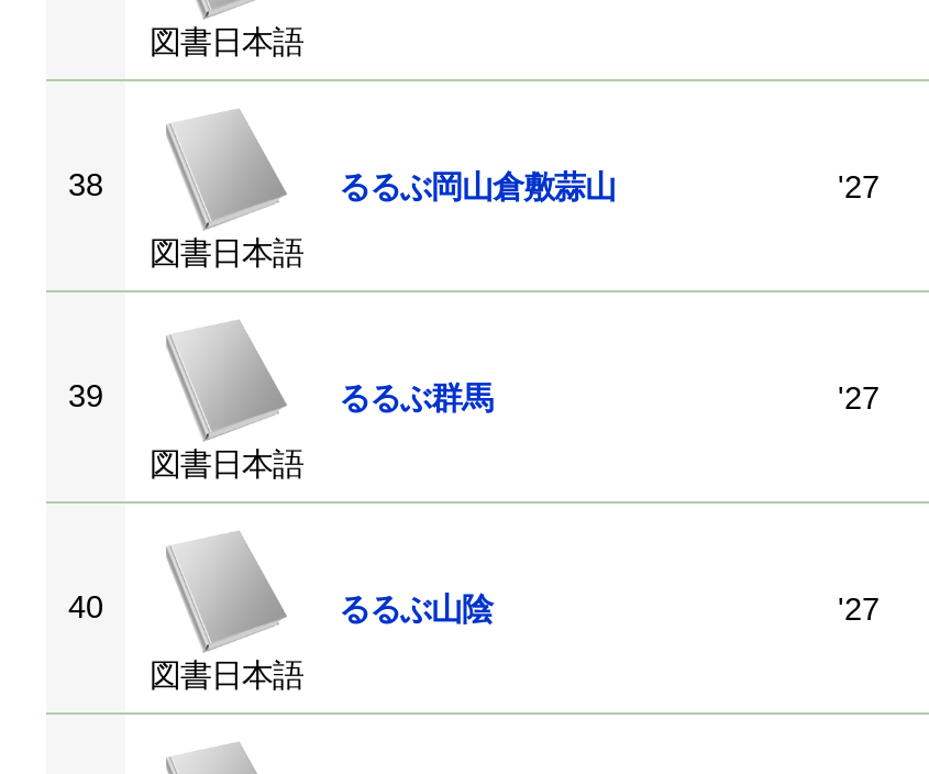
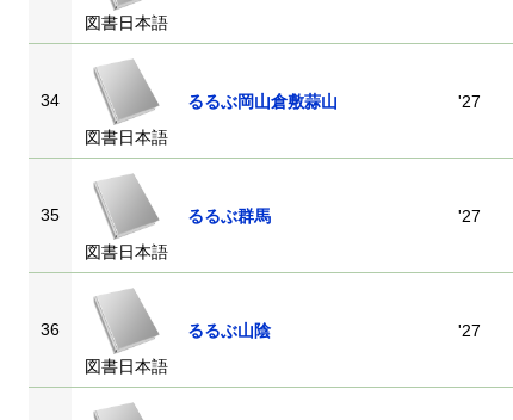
- 38
+ 34

- 39
+ 35

- 40
+ 36
